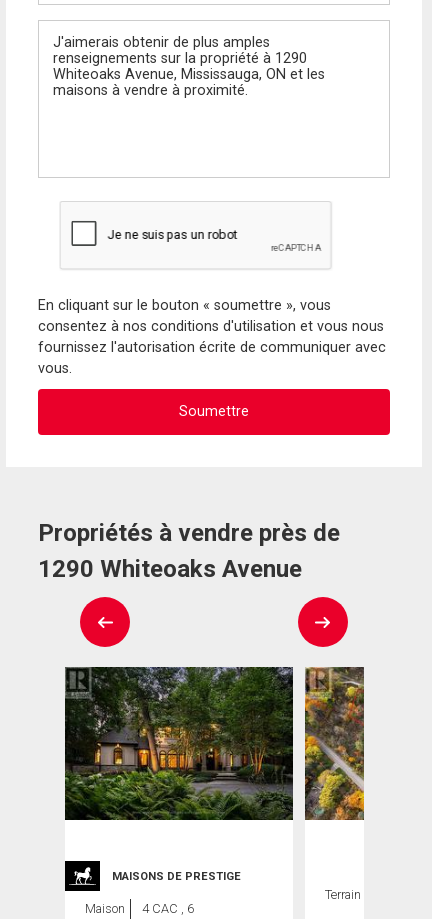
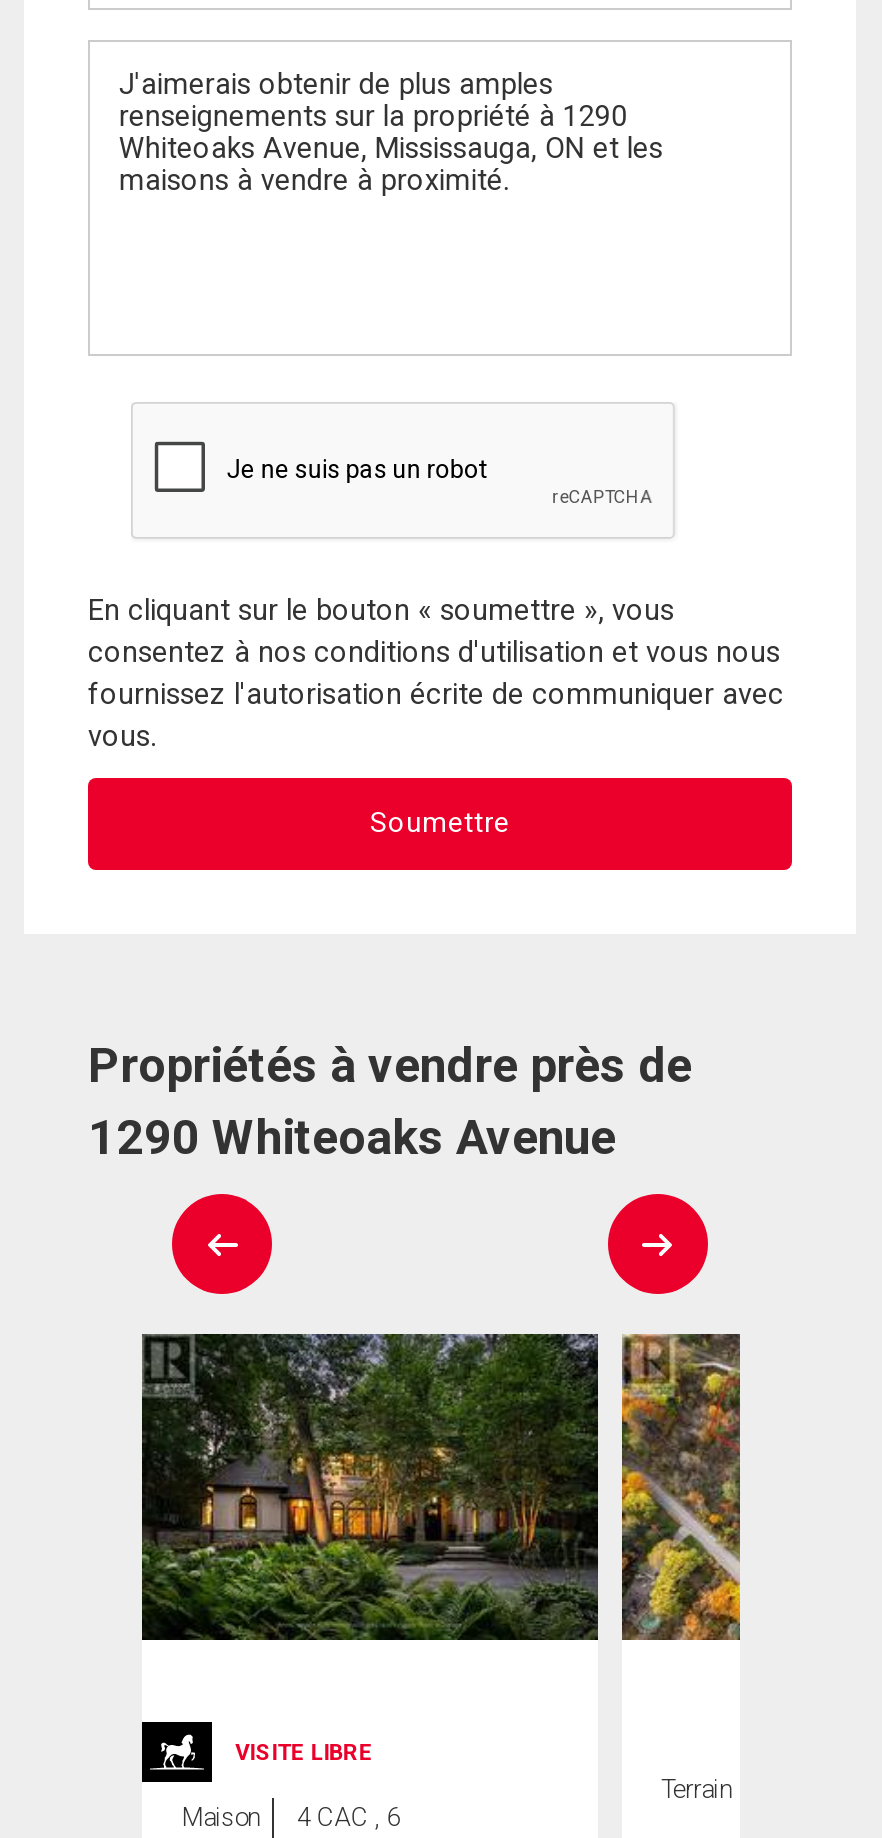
- MAISONS DE PRESTIGE
+ VISITE LIBRE
